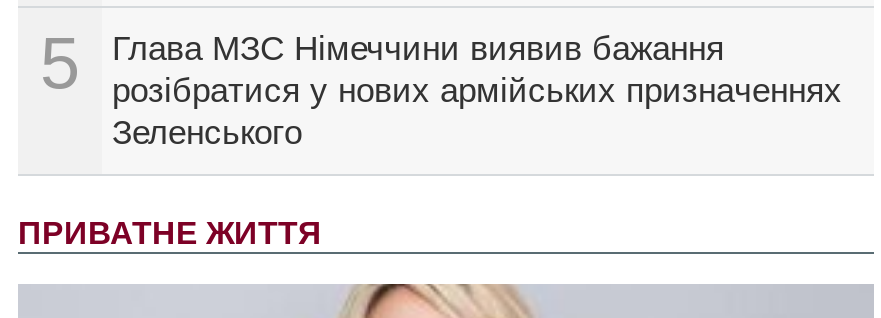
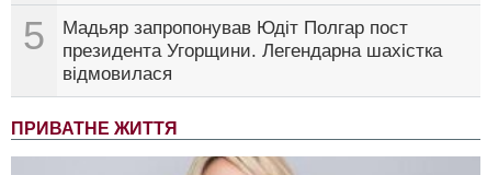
- Глава МЗС Німеччини виявив бажання
- розібратися у нових армійських призначеннях
- Зеленського
+ Мадьяр запропонував Юдіт Полгар пост
+ президента Угорщини. Легендарна шахістка
+ відмовилася
